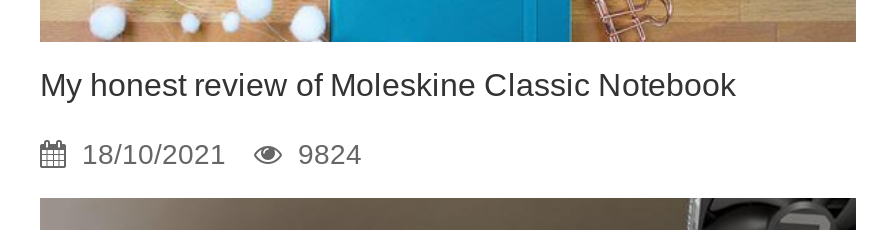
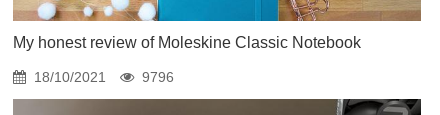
- 9824
+ 9796
